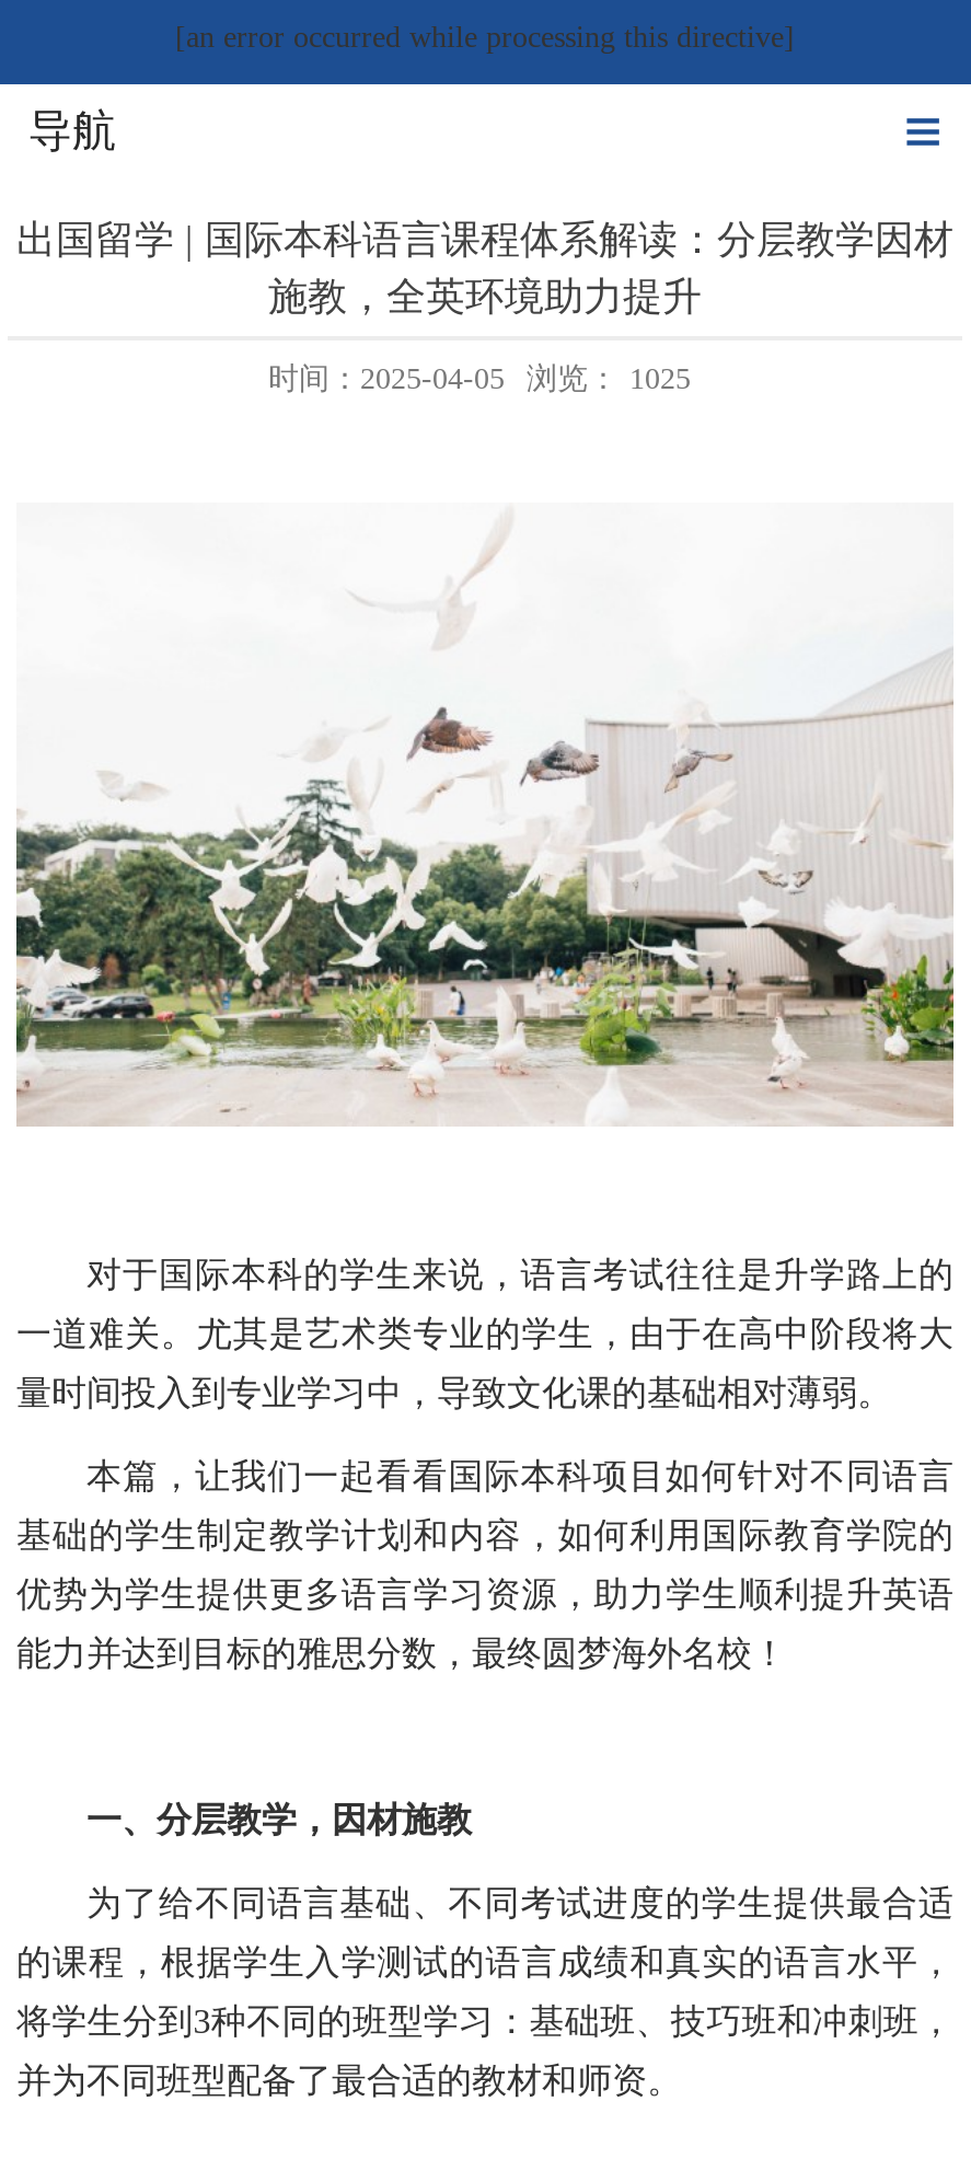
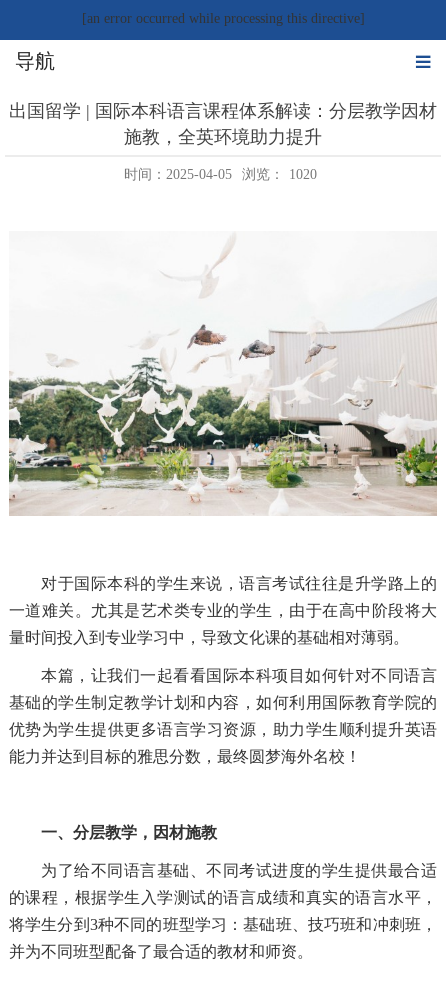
- 时间：2025-04-05 浏览： 1025
+ 时间：2025-04-05 浏览： 1020
